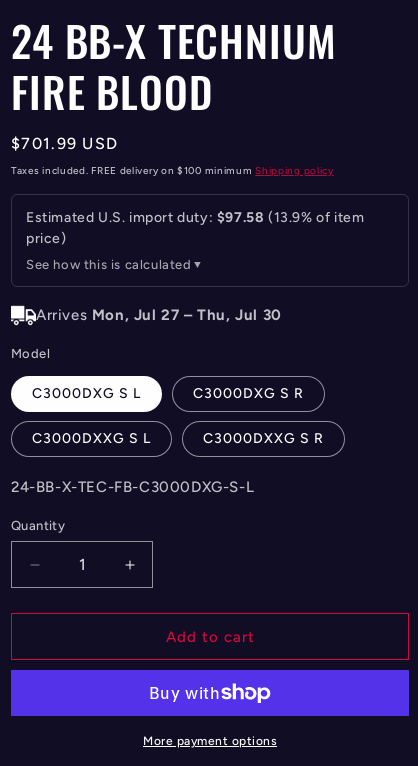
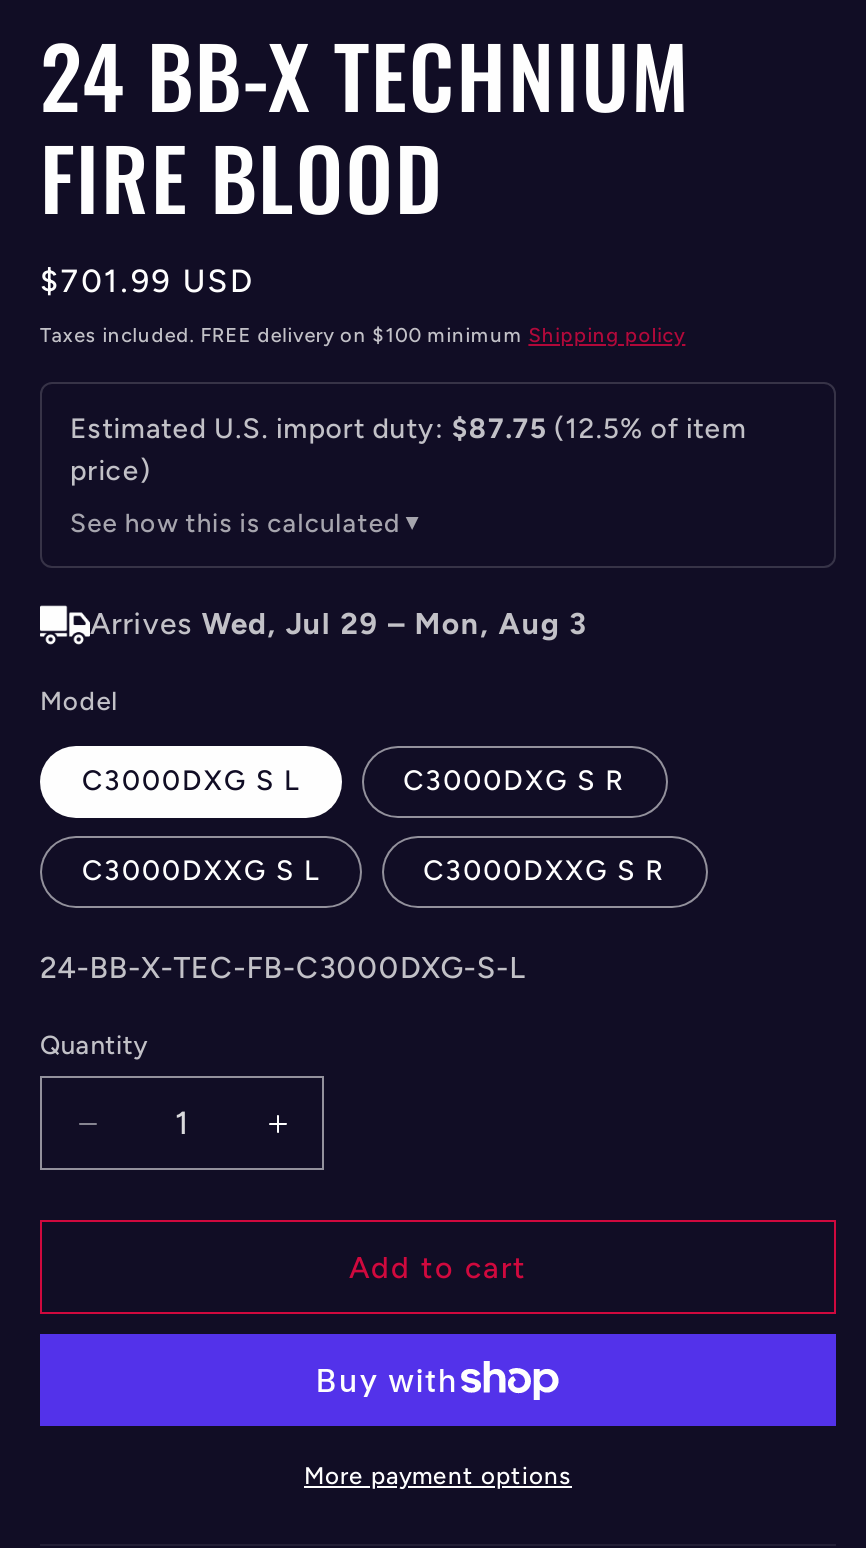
- Estimated U.S. import duty: $97.58 (13.9% of item
+ Estimated U.S. import duty: $87.75 (12.5% of item

- Arrives Mon, Jul 27 – Thu, Jul 30
+ Arrives Wed, Jul 29 – Mon, Aug 3
